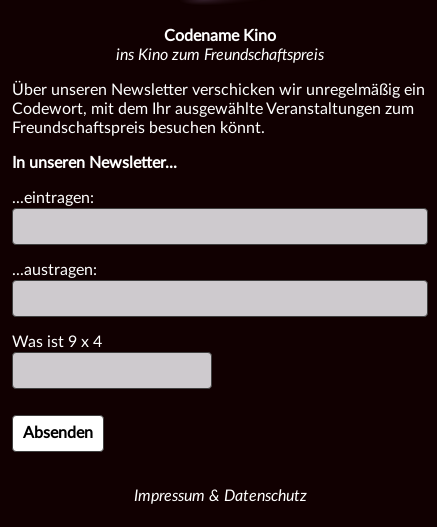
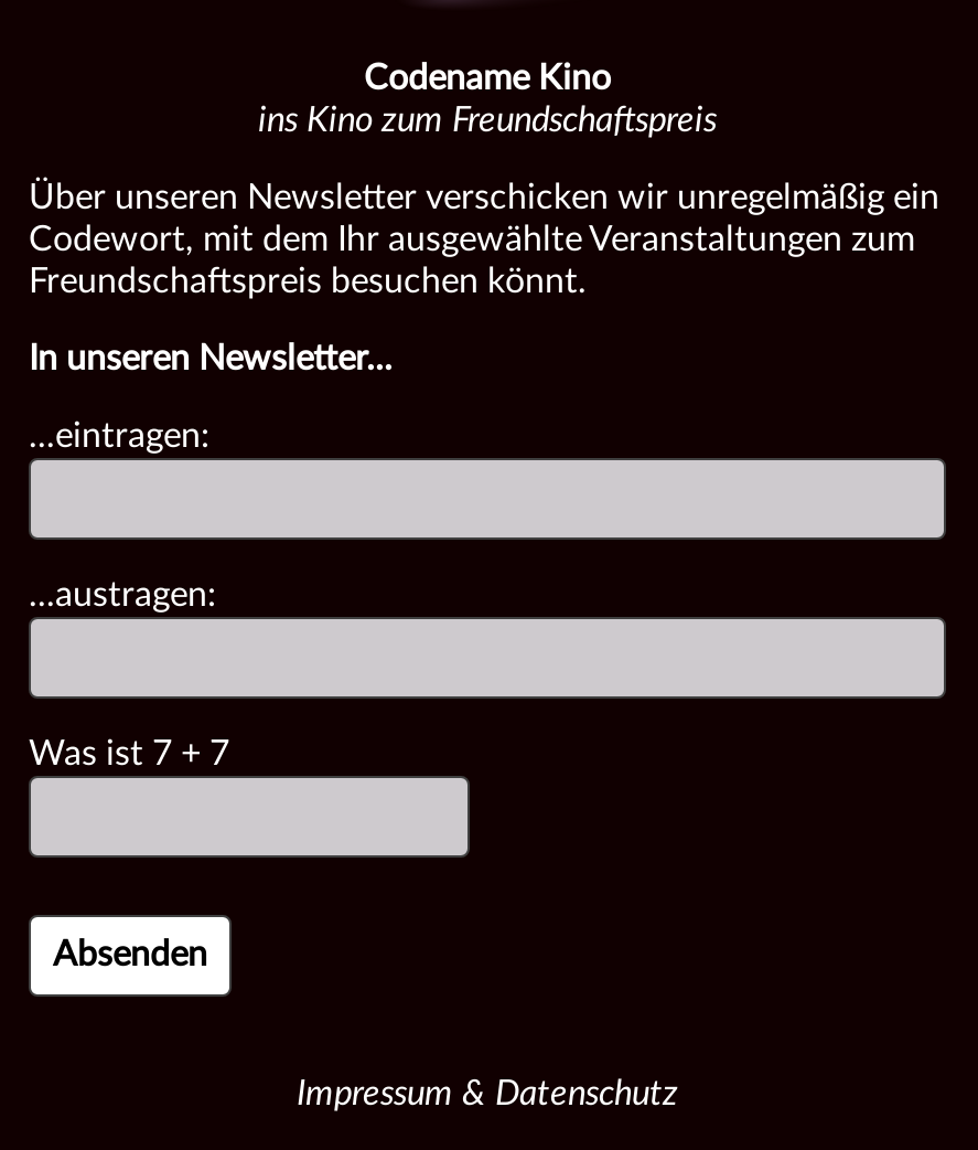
- Was ist 9 x 4
+ Was ist 7 + 7
